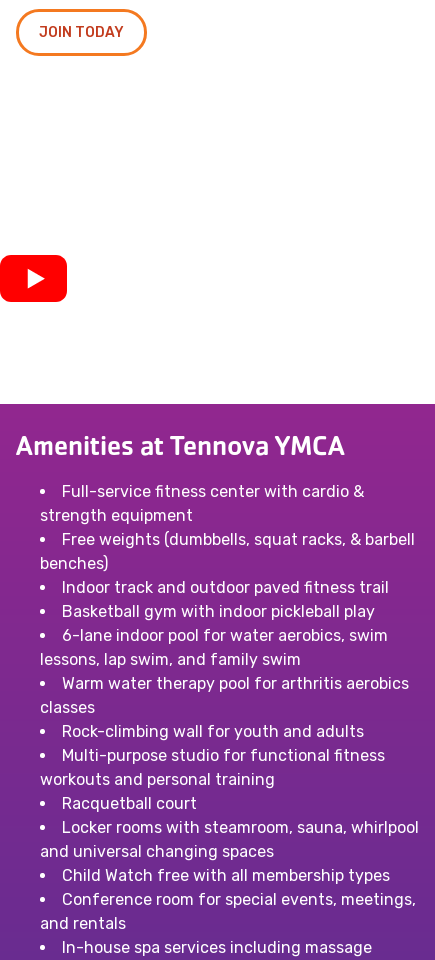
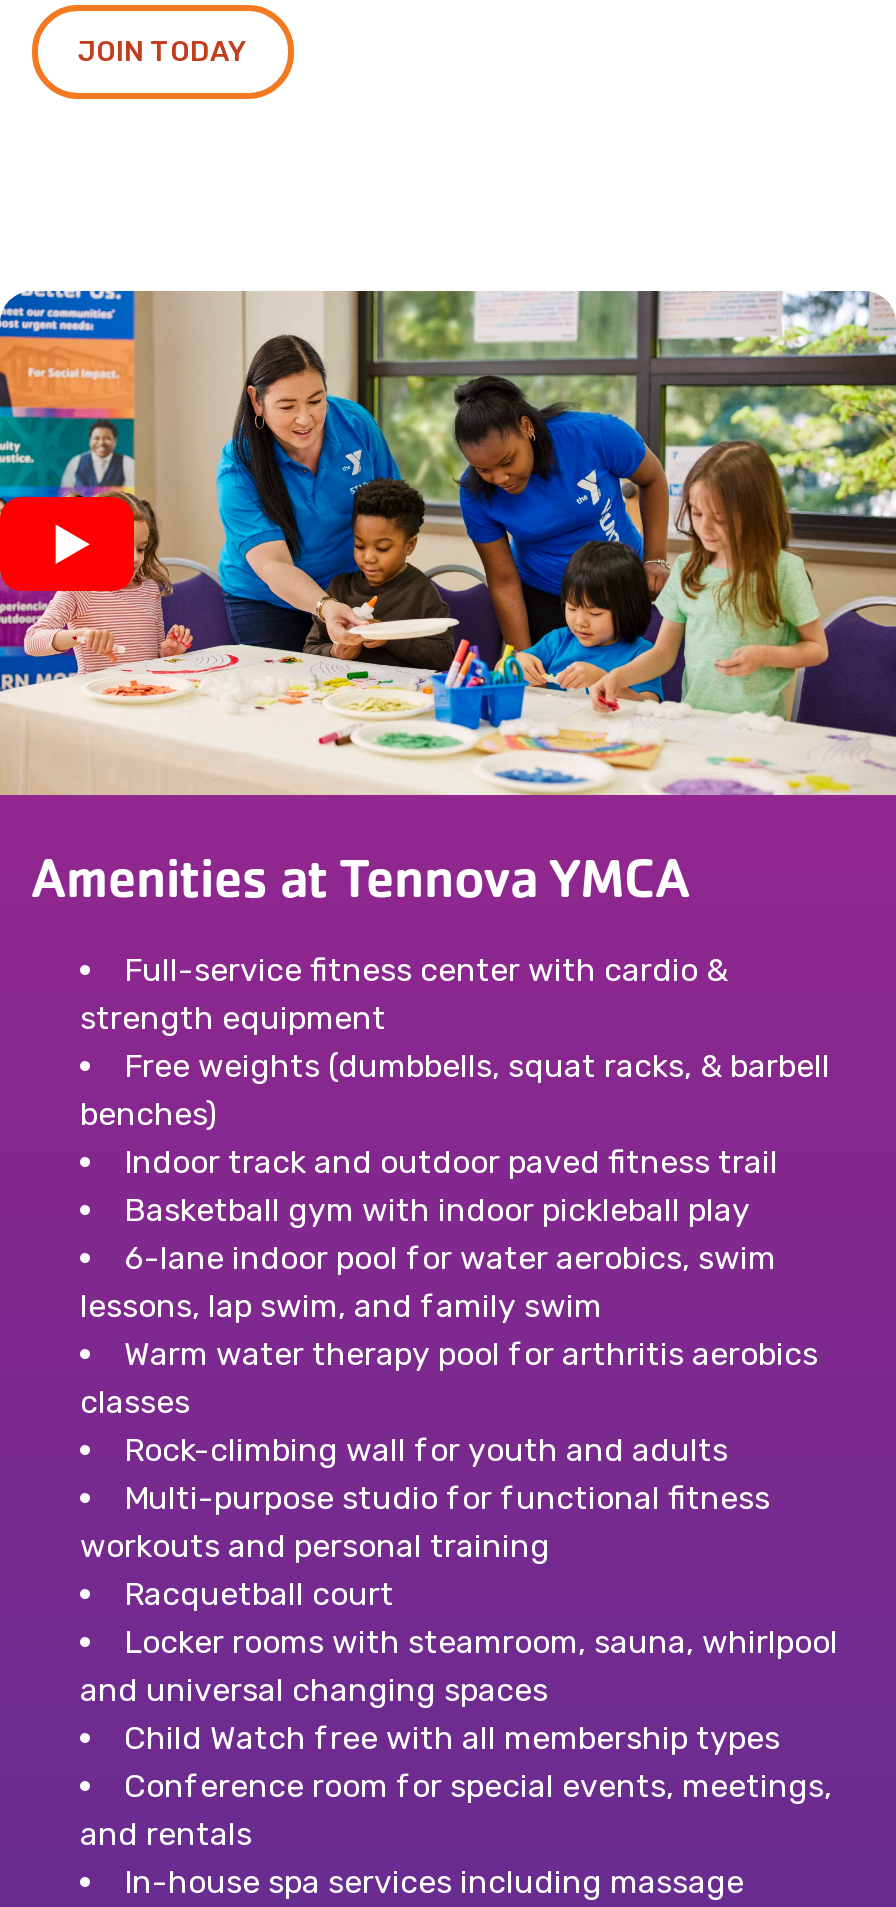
+ [image]
